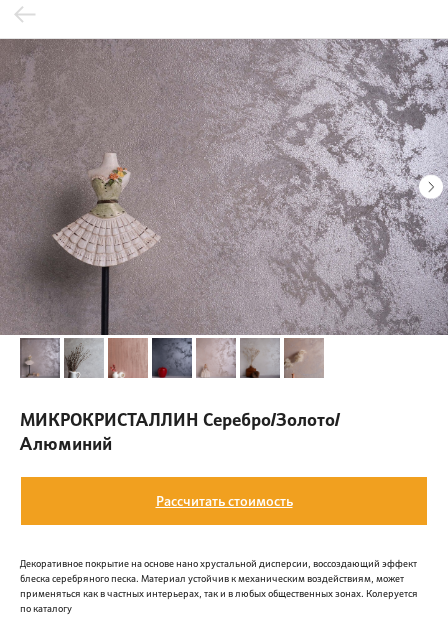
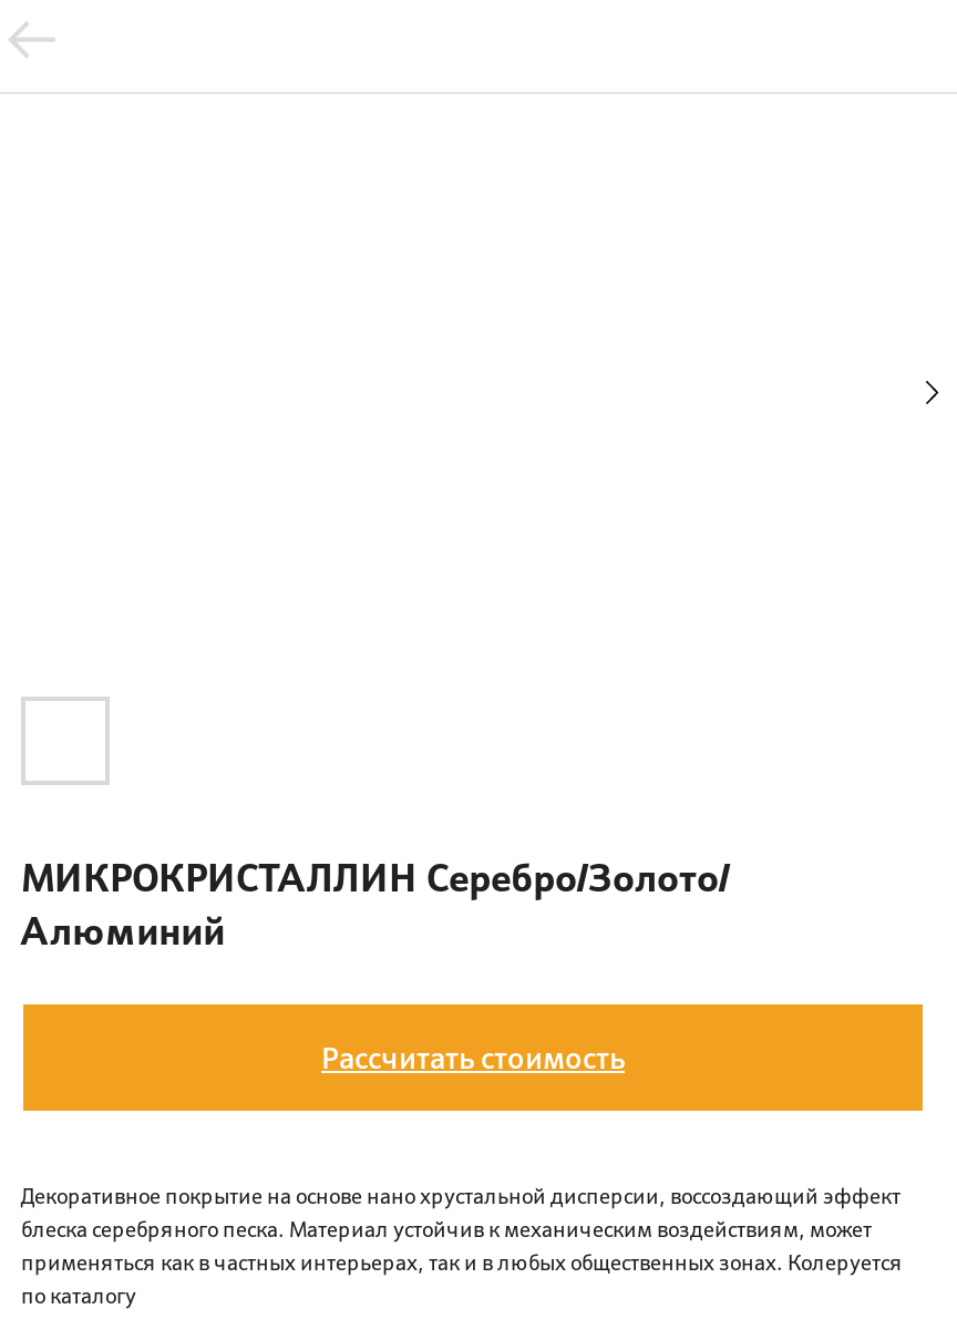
- [image]
